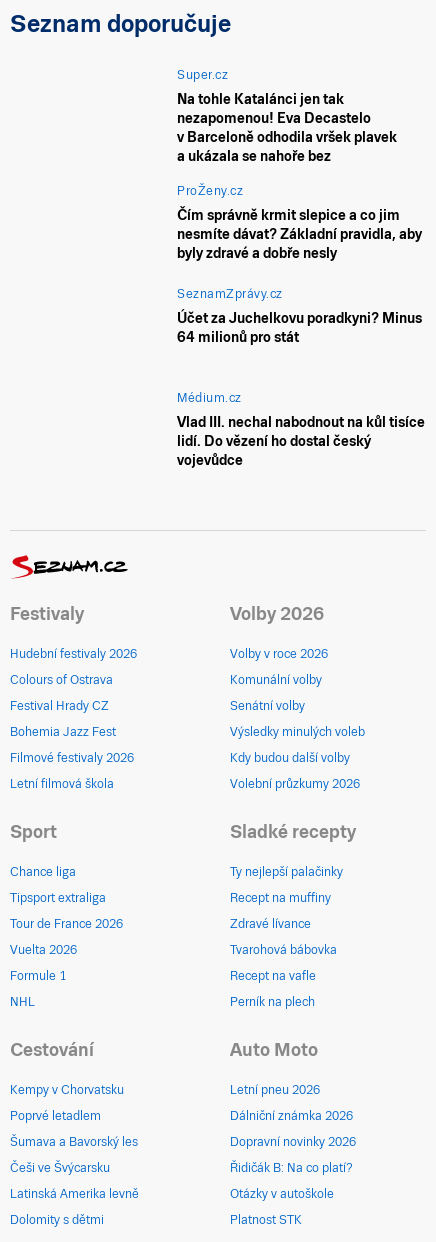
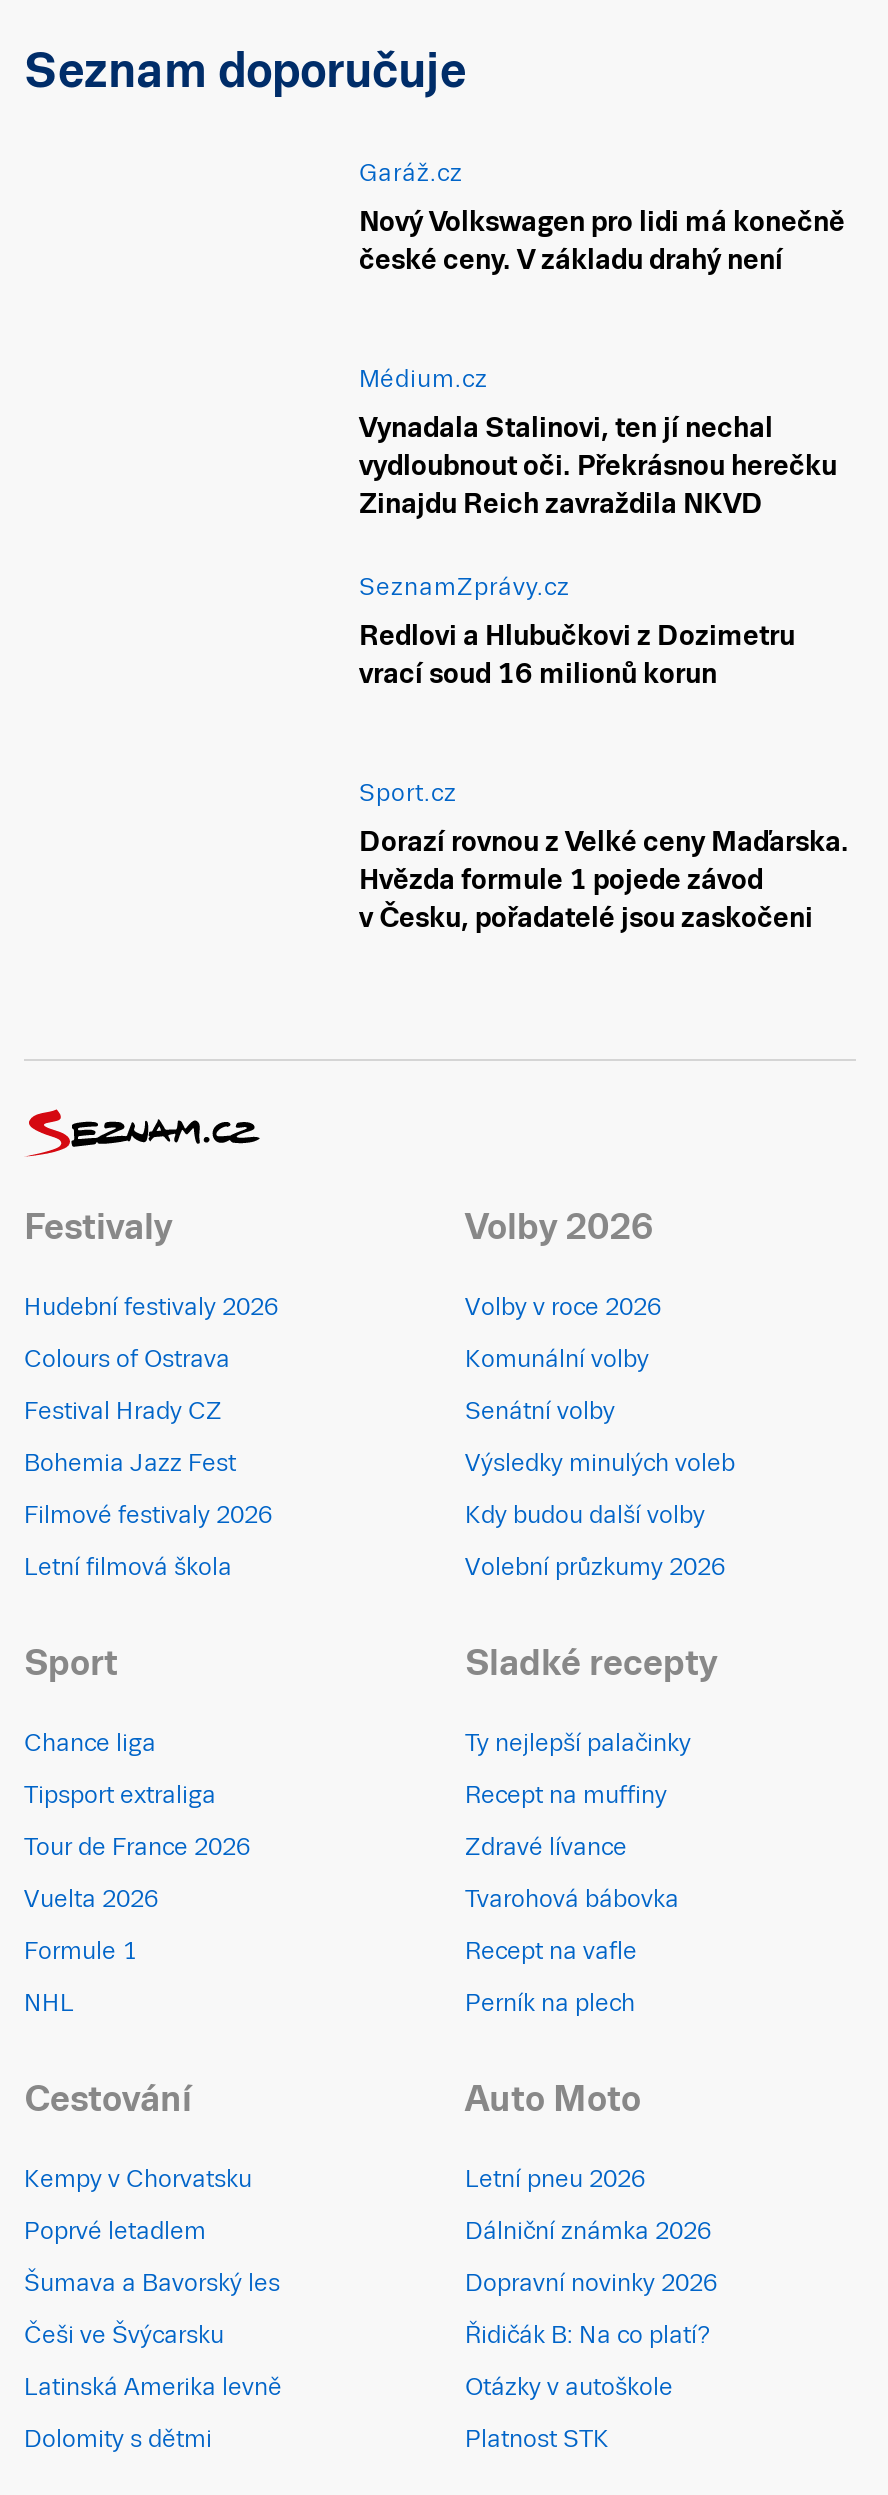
- Super.cz
+ Garáž.cz

- Na tohle Katalánci jen tak
- nezapomenou! Eva Decastelo
- v Barceloně odhodila vršek plavek
- a ukázala se nahoře bez
+ Nový Volkswagen pro lidi má konečně
+ české ceny. V základu drahý není

- ProŽeny.cz

- Čím správně krmit slepice a co jim
- nesmíte dávat? Základní pravidla, aby
- byly zdravé a dobře nesly
+ Vynadala Stalinovi, ten jí nechal
+ vydloubnout oči. Překrásnou herečku
+ Zinajdu Reich zavraždila NKVD

+ Sport.cz

- Účet za Juchelkovu poradkyni? Minus
- 64 milionů pro stát
+ Redlovi a Hlubučkovi z Dozimetru
+ vrací soud 16 milionů korun

moved up: Médium.cz

- Vlad III. nechal nabodnout na kůl tisíce
- lidí. Do vězení ho dostal český
- vojevůdce
+ Dorazí rovnou z Velké ceny Maďarska.
+ Hvězda formule 1 pojede závod
+ v Česku, pořadatelé jsou zaskočeni
